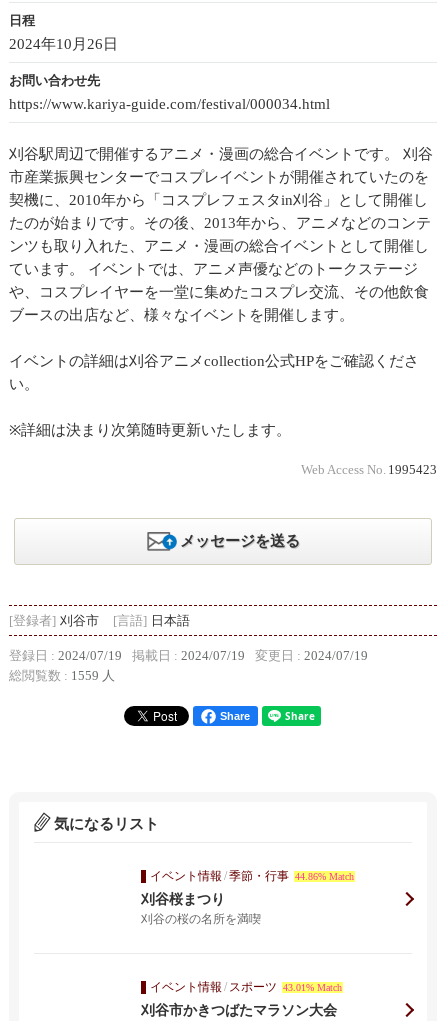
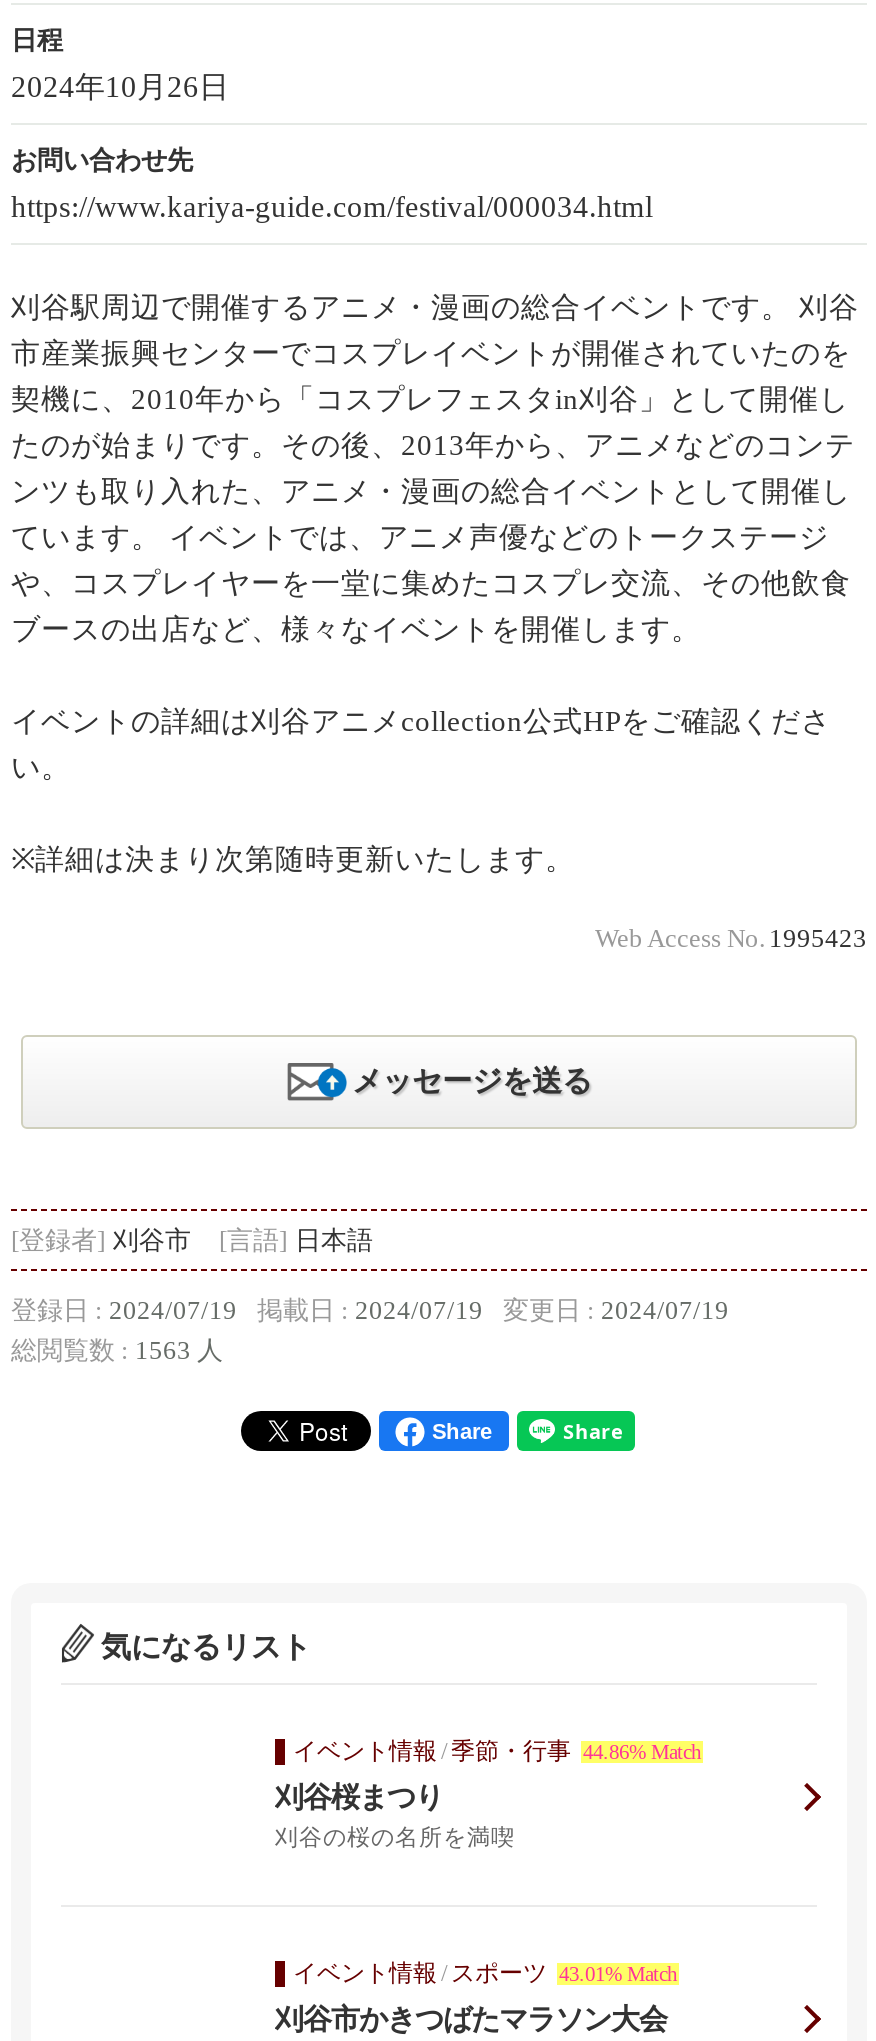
- 総閲覧数 : 1559 人
+ 総閲覧数 : 1563 人
